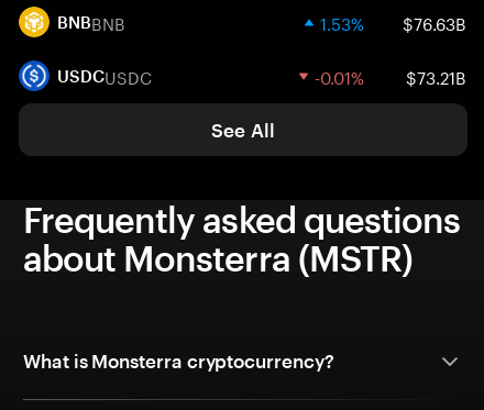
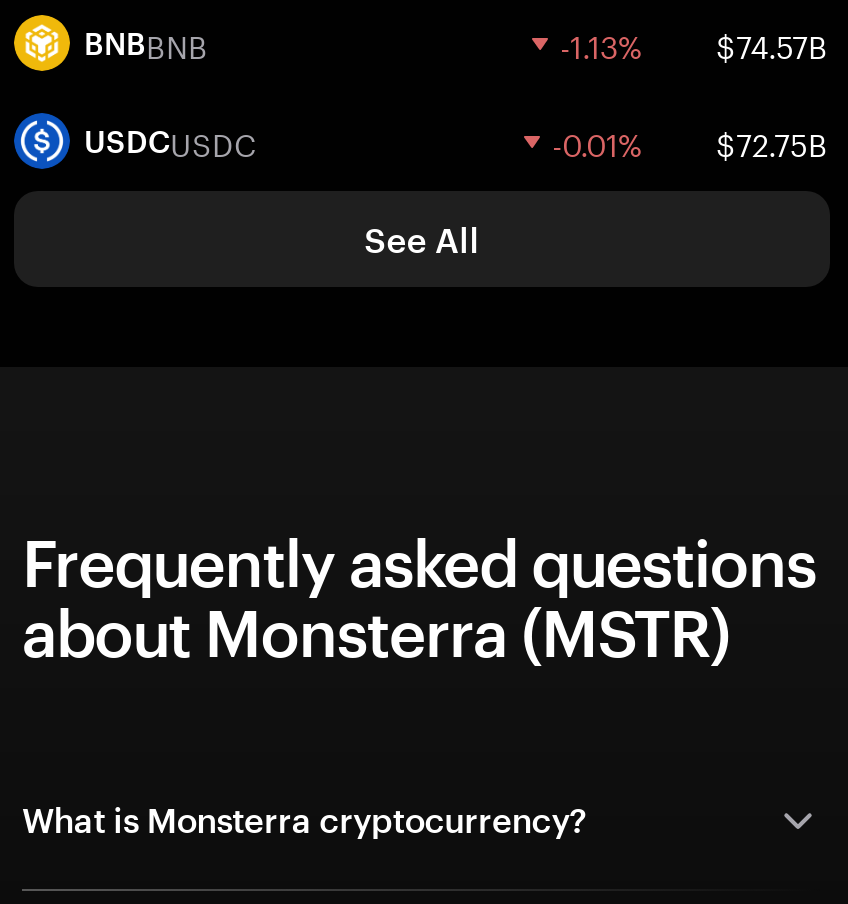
- 1.53%
- $76.63B
+ -1.13%
+ $74.57B

- -0.01% $73.21B
+ -0.01% $72.75B
